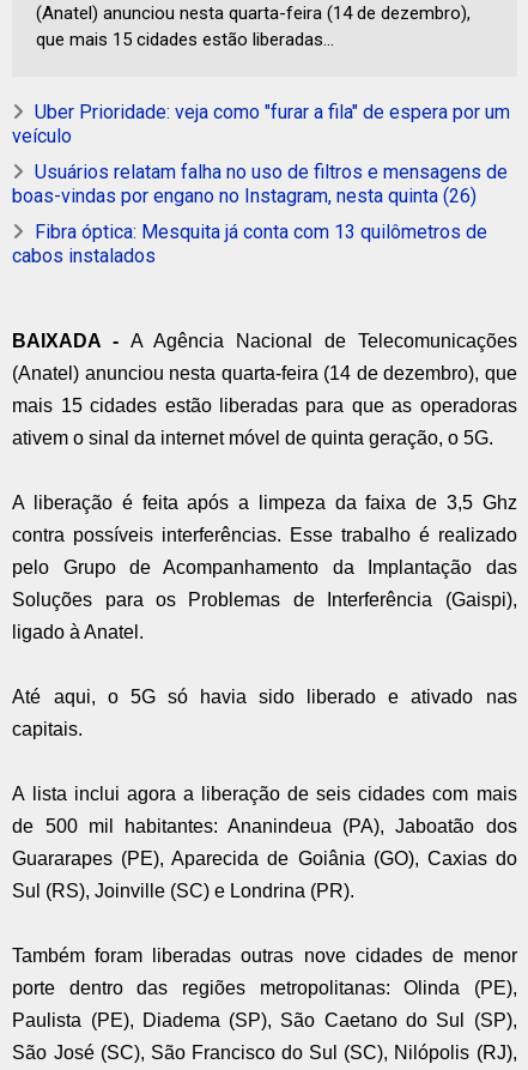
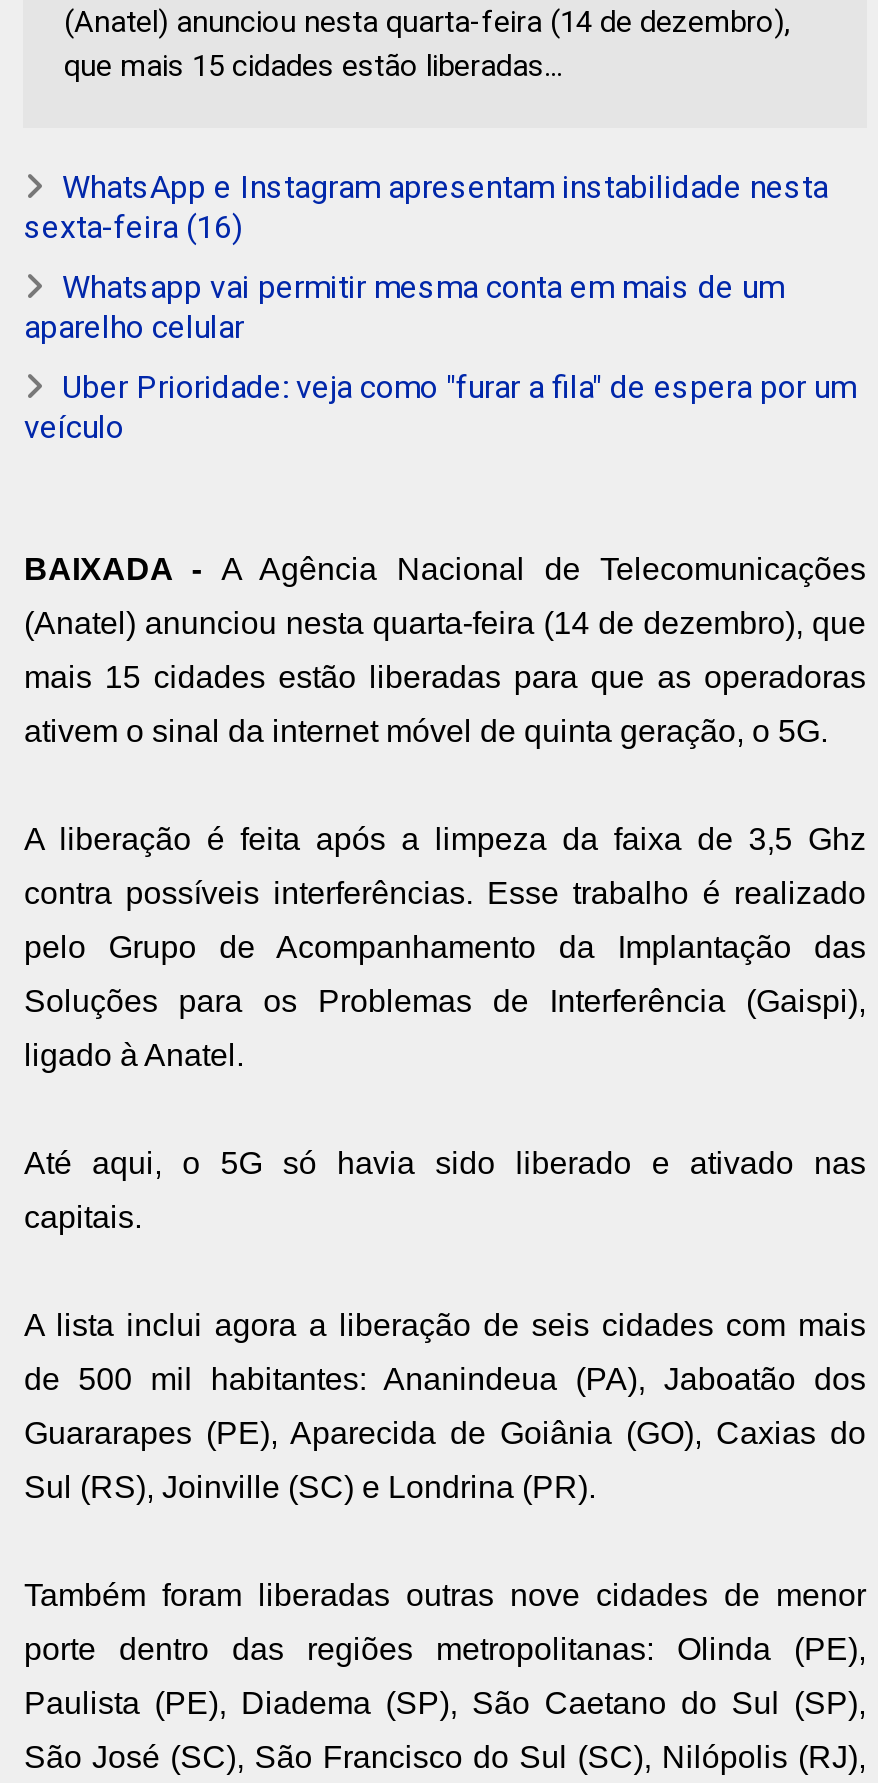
+ WhatsApp e Instagram apresentam instabilidade nesta
+ sexta-feira (16)
+ Whatsapp vai permitir mesma conta em mais de um
+ aparelho celular

moved down: Uber Prioridade: veja como "furar a fila" de espera por um | veículo

- Usuários relatam falha no uso de filtros e mensagens de
- boas-vindas por engano no Instagram, nesta quinta (26)
- Fibra óptica: Mesquita já conta com 13 quilômetros de
- cabos instalados
